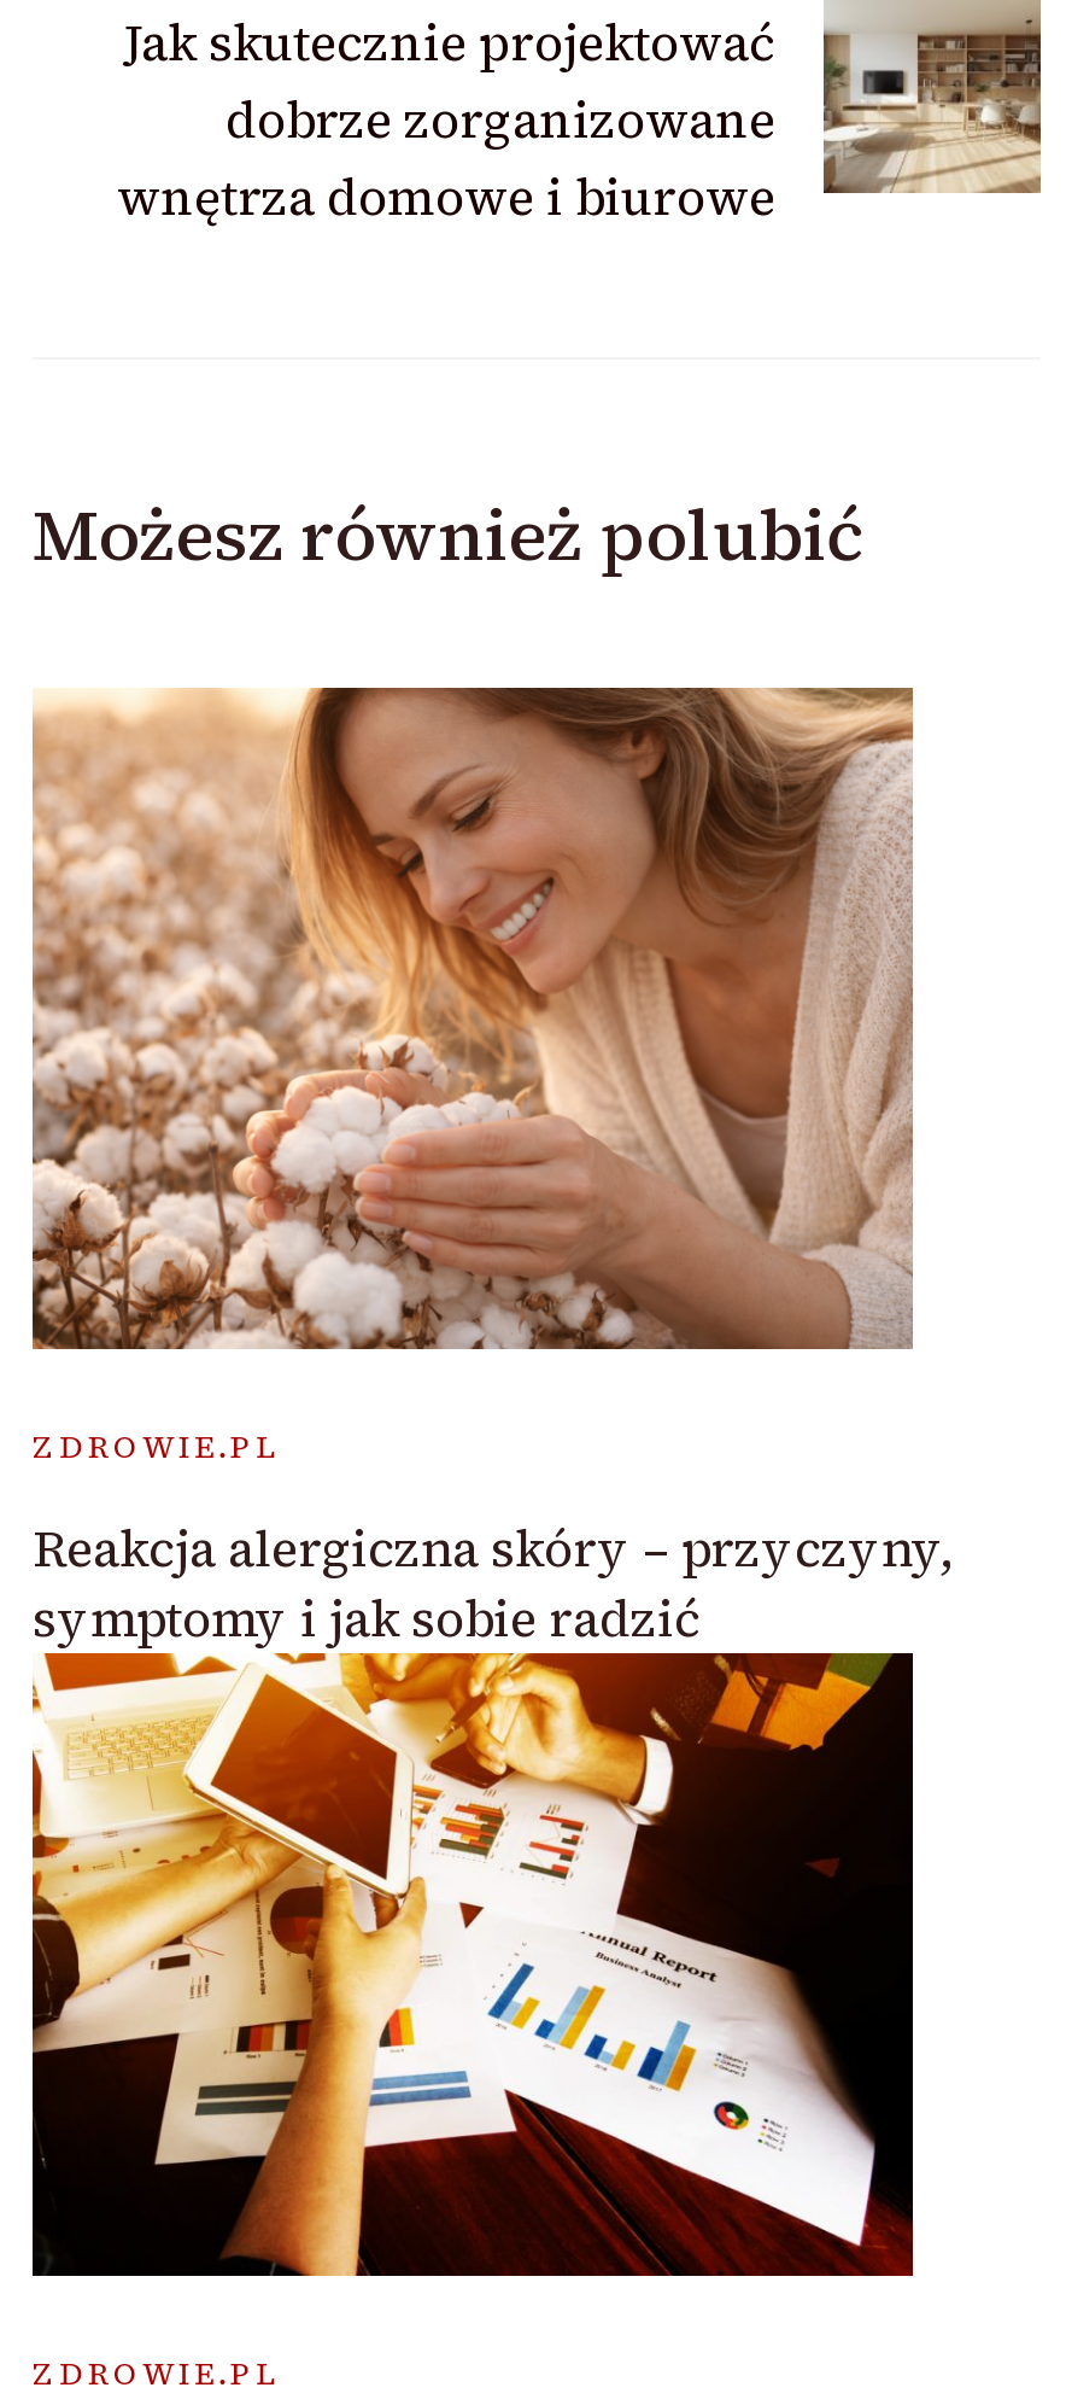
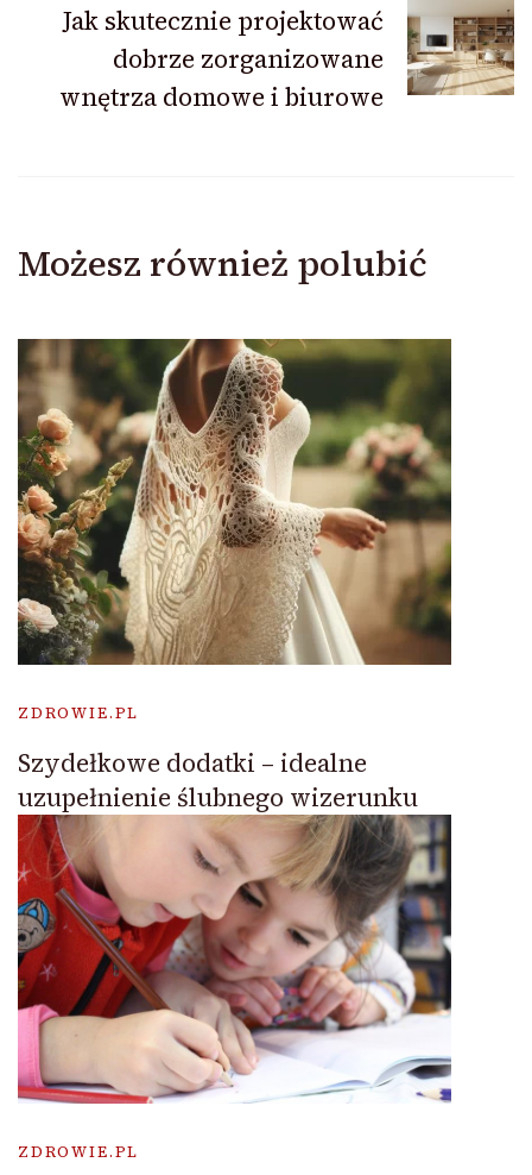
- [image]
+ [image]

- [image]
- Reakcja alergiczna skóry – przyczyny,
- symptomy i jak sobie radzić
+ [image]
+ Szydełkowe dodatki – idealne
+ uzupełnienie ślubnego wizerunku
